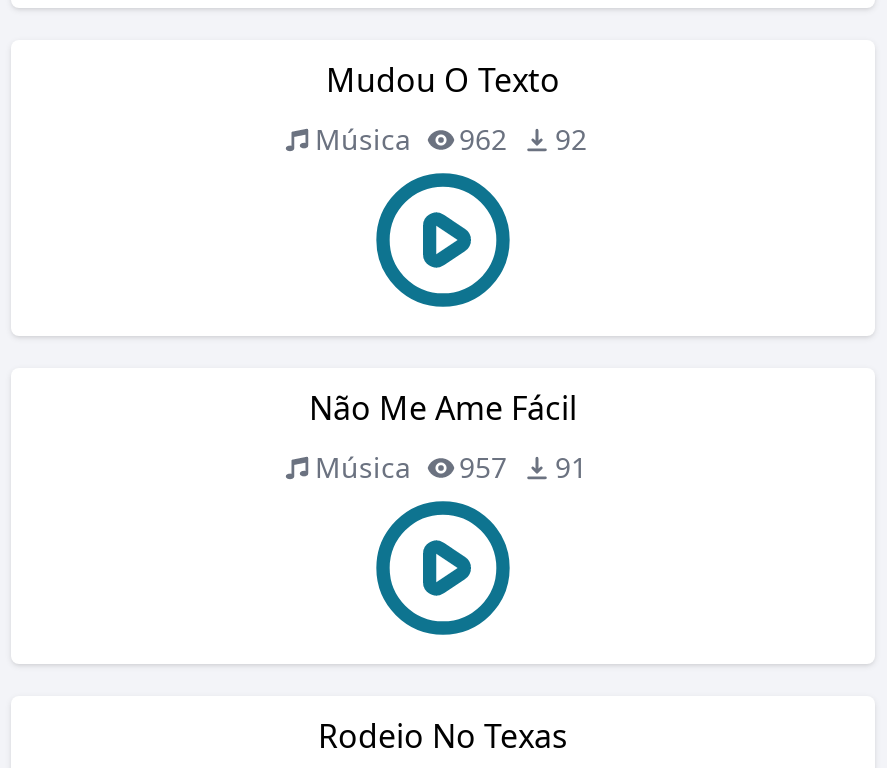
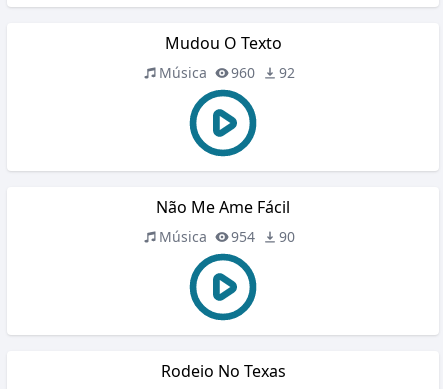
- Música 962 92
+ Música 960 92

- 957
+ 954

- 91
+ 90
